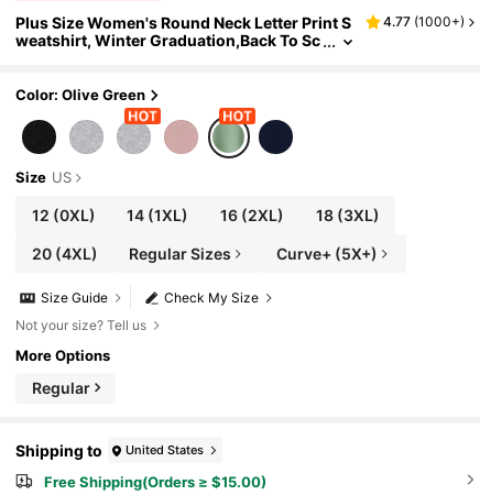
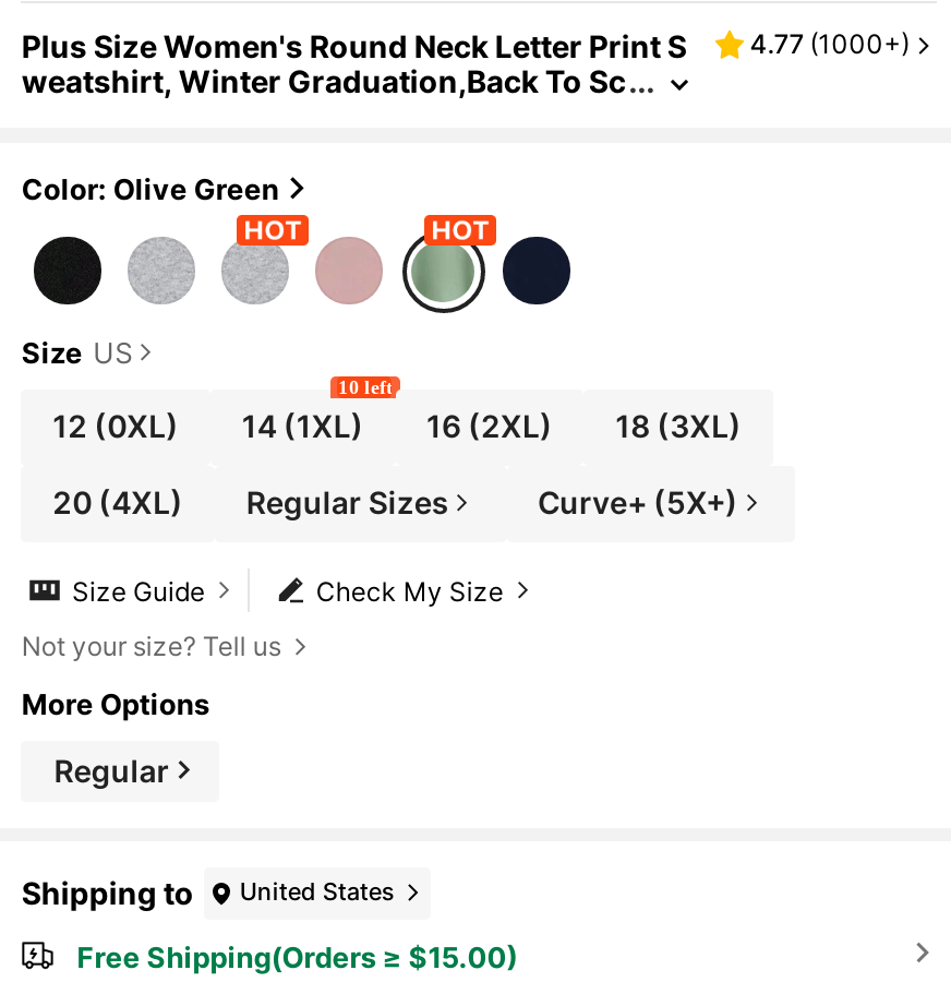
+ 10 left
